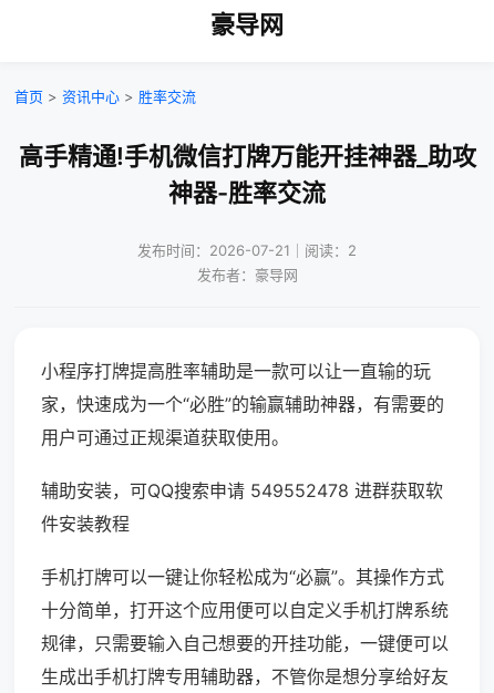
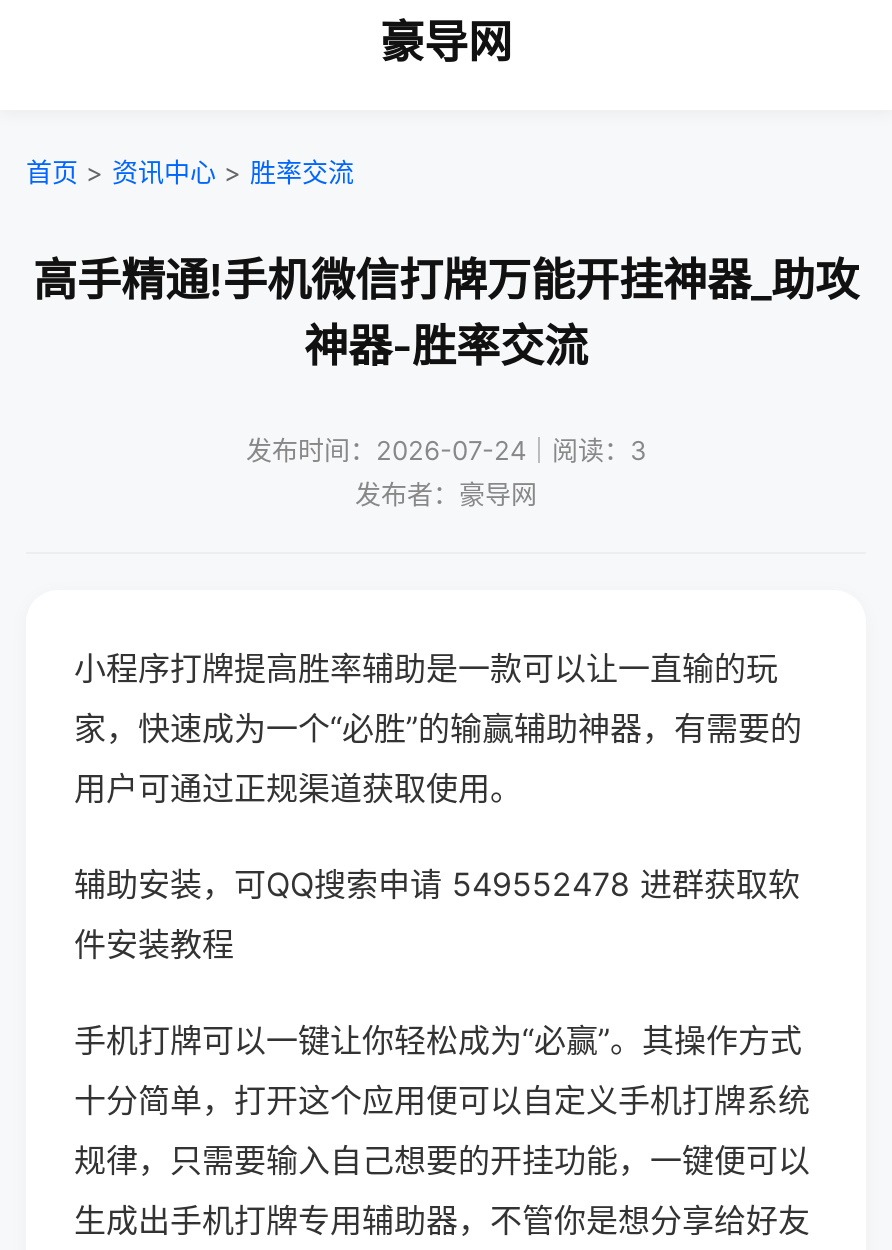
- 发布时间：2026-07-21｜阅读：2
+ 发布时间：2026-07-24｜阅读：3
